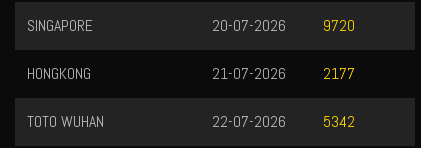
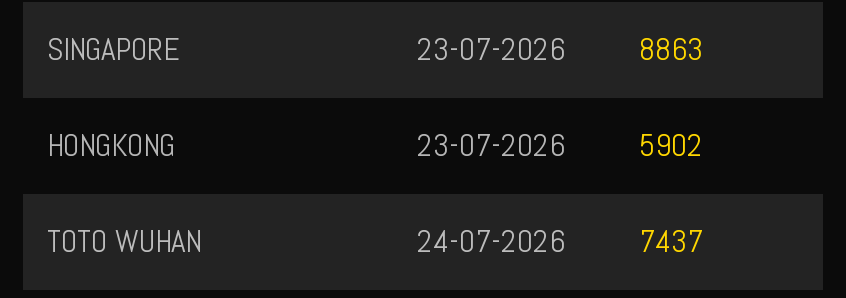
- 20-07-2026
+ 23-07-2026

- 9720
+ 8863

- 21-07-2026
+ 23-07-2026

- 2177
+ 5902

- 22-07-2026
+ 24-07-2026

- 5342
+ 7437
